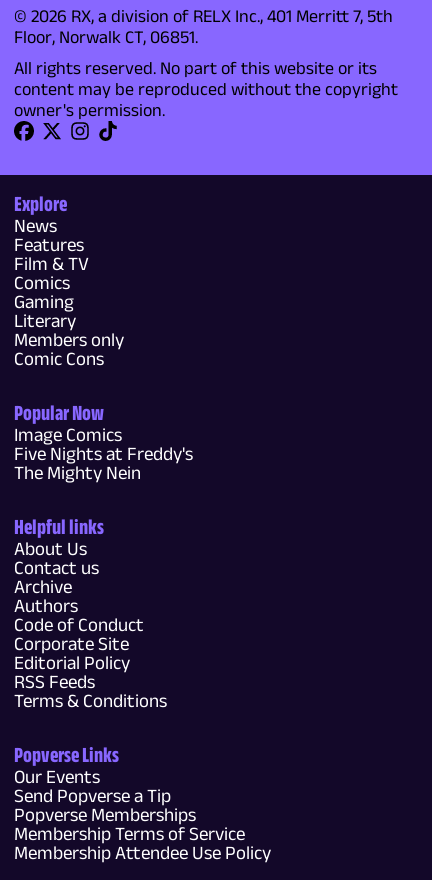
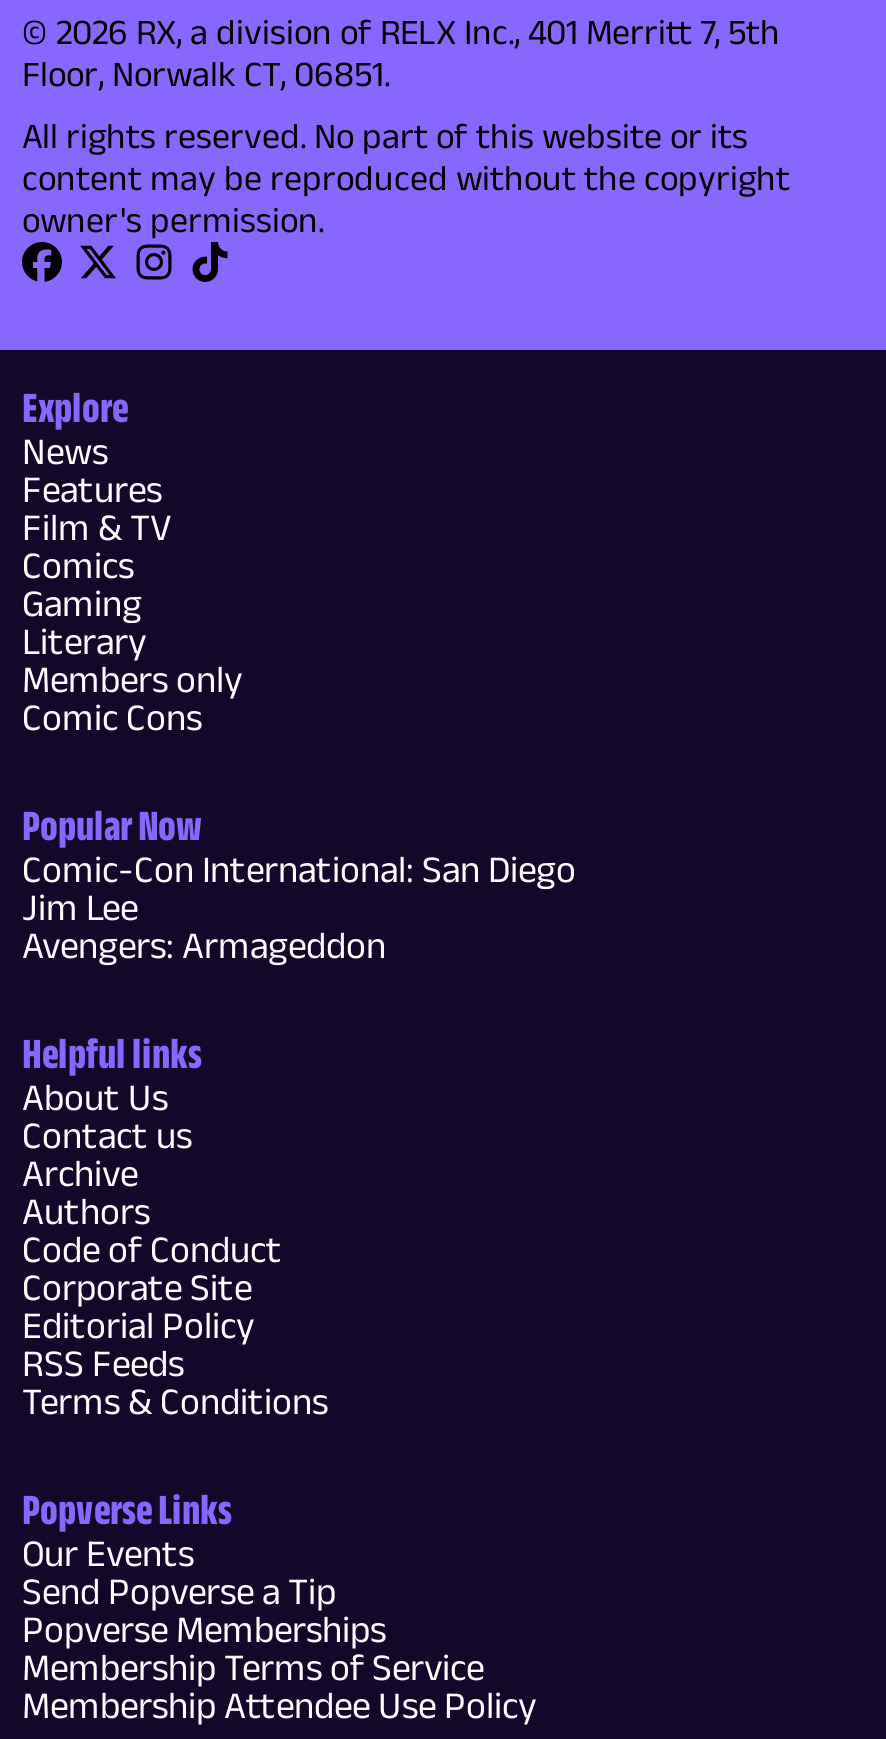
- Image Comics
- Five Nights at Freddy's
- The Mighty Nein
+ Comic-Con International: San Diego
+ Jim Lee
+ Avengers: Armageddon
